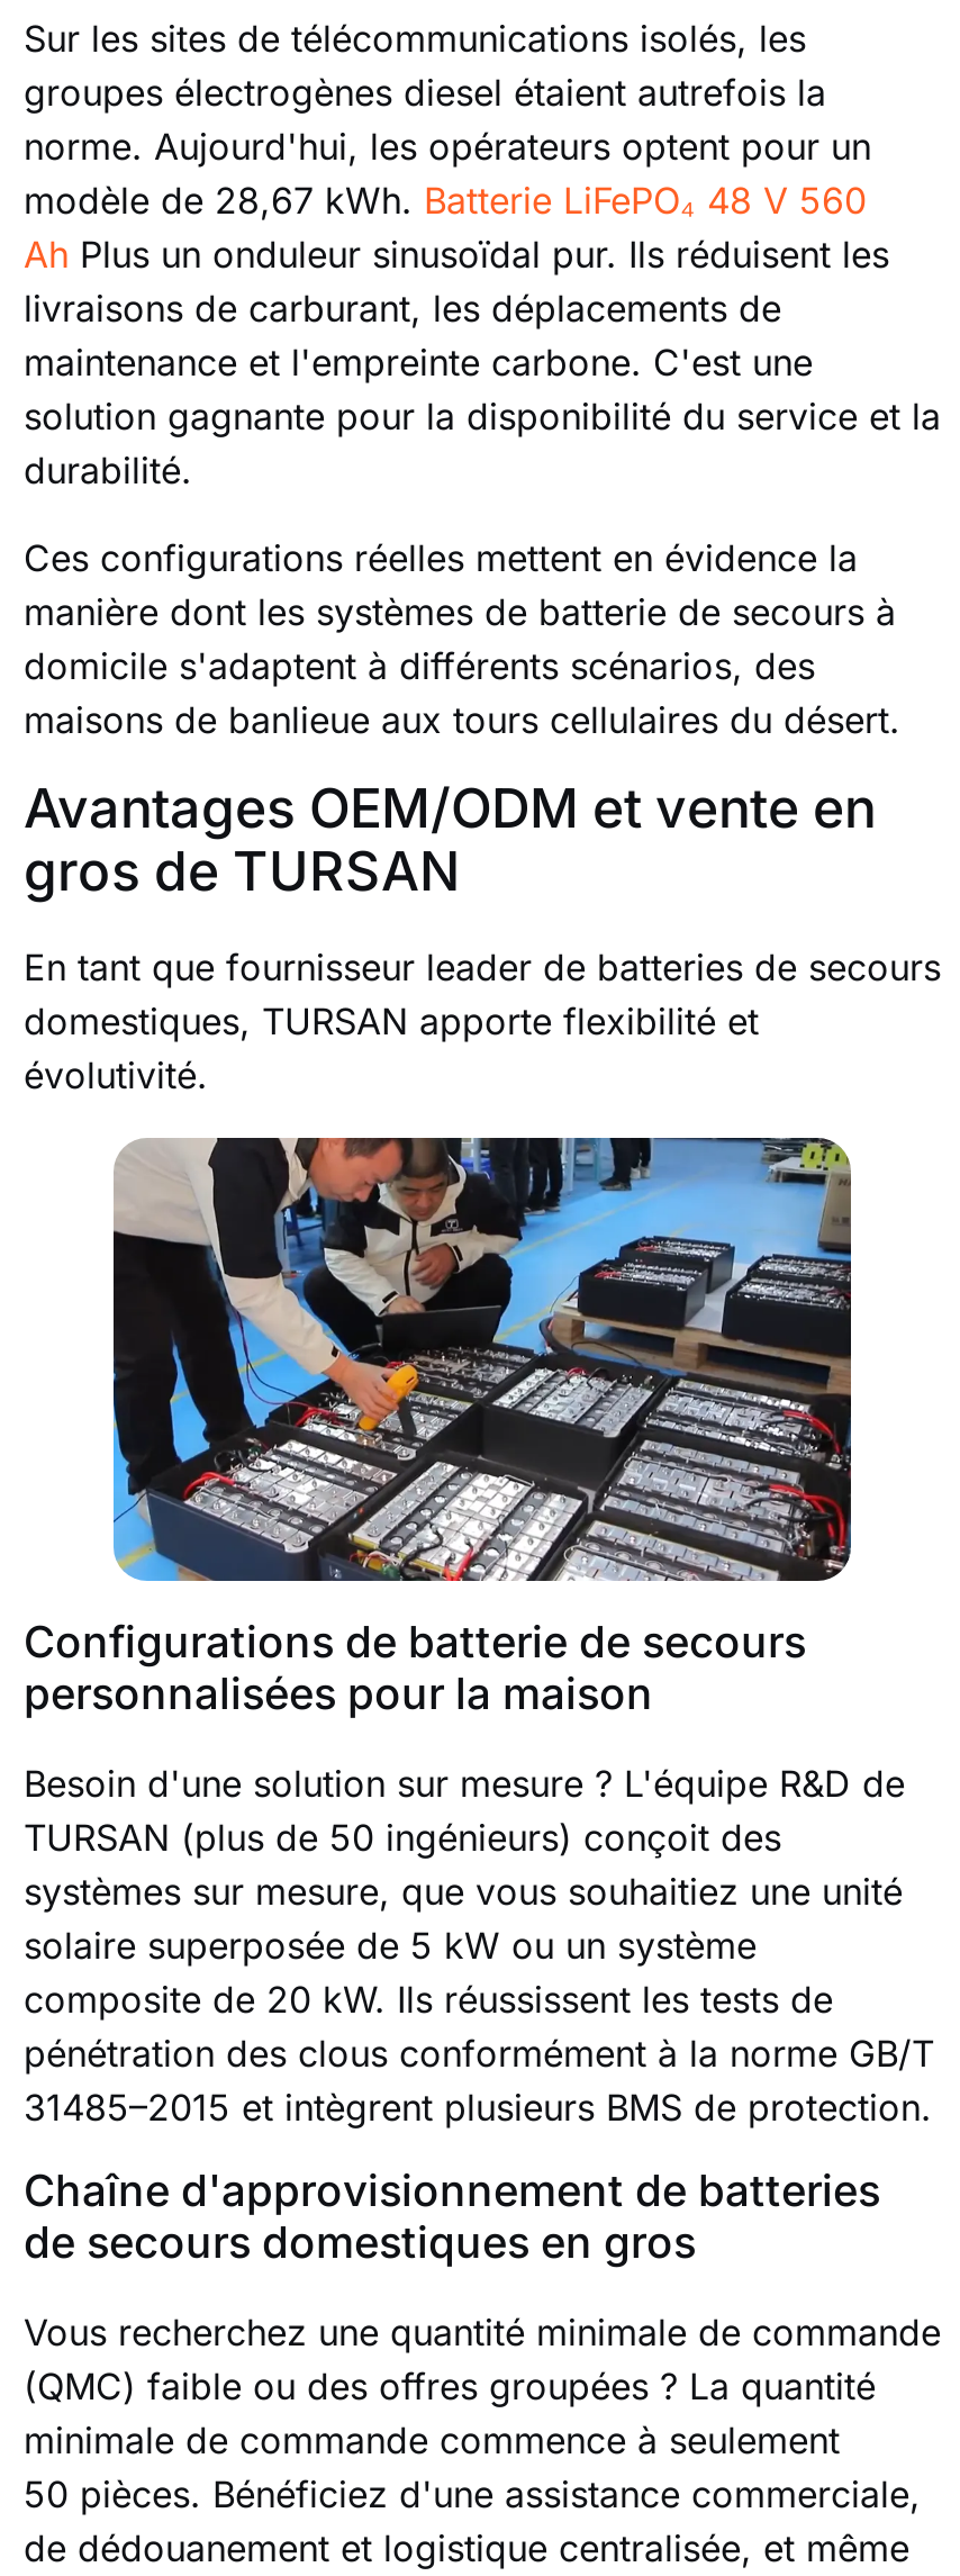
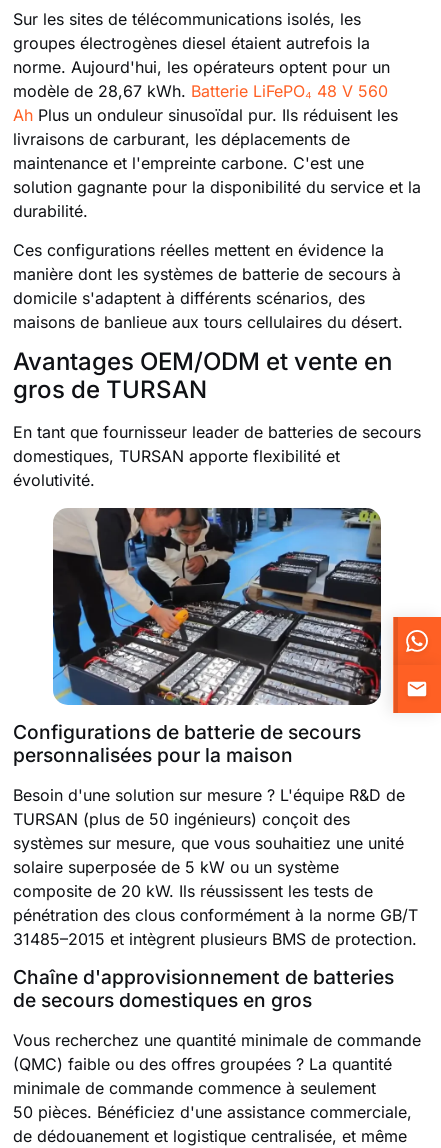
+ [image]
